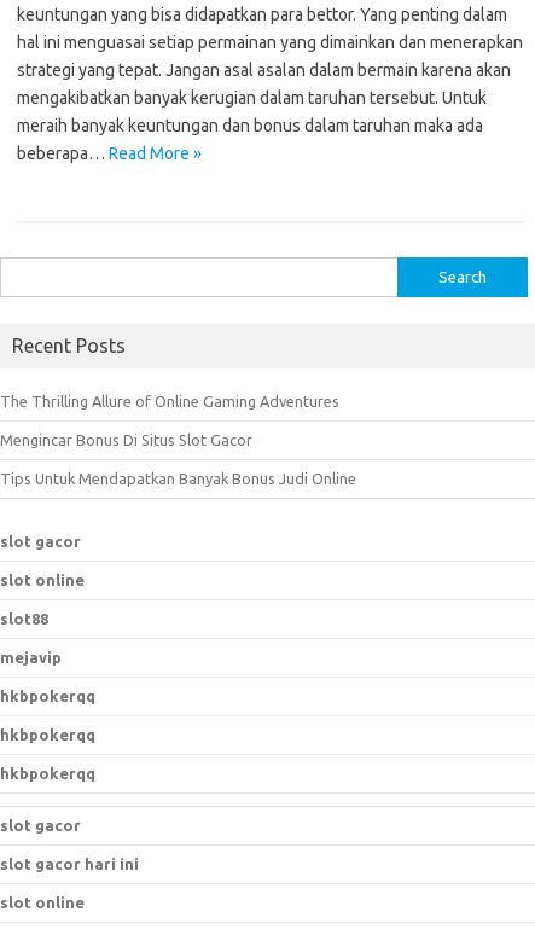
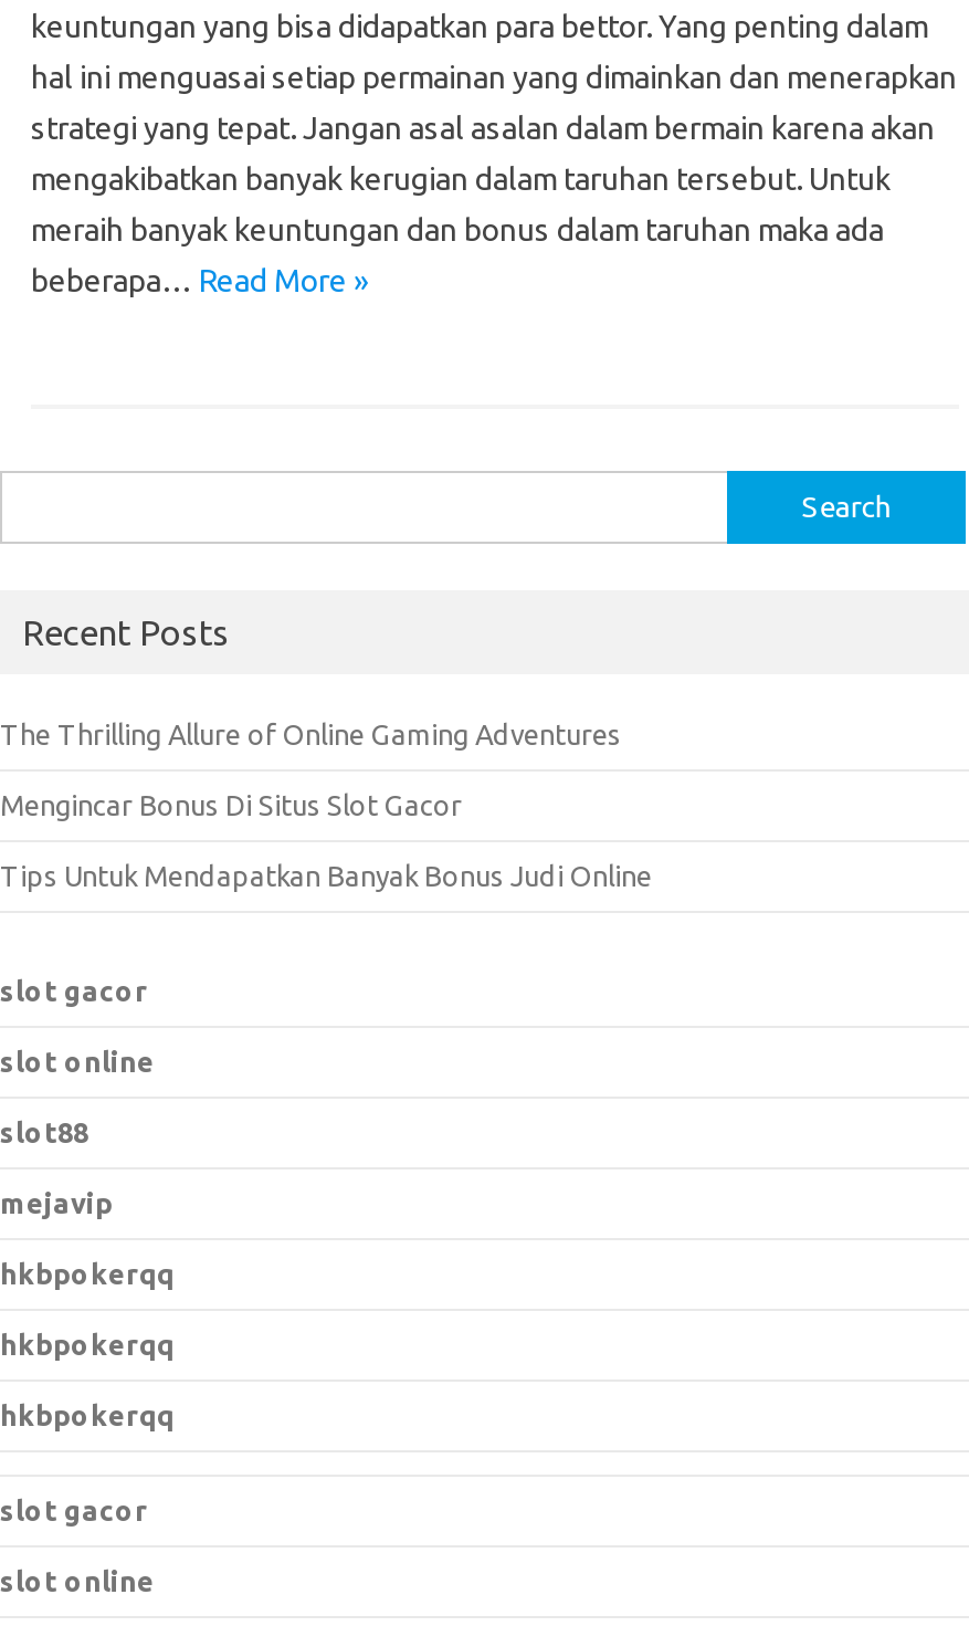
- slot gacor hari ini
